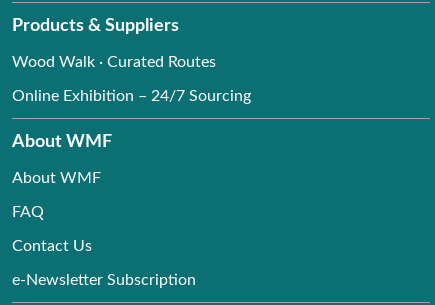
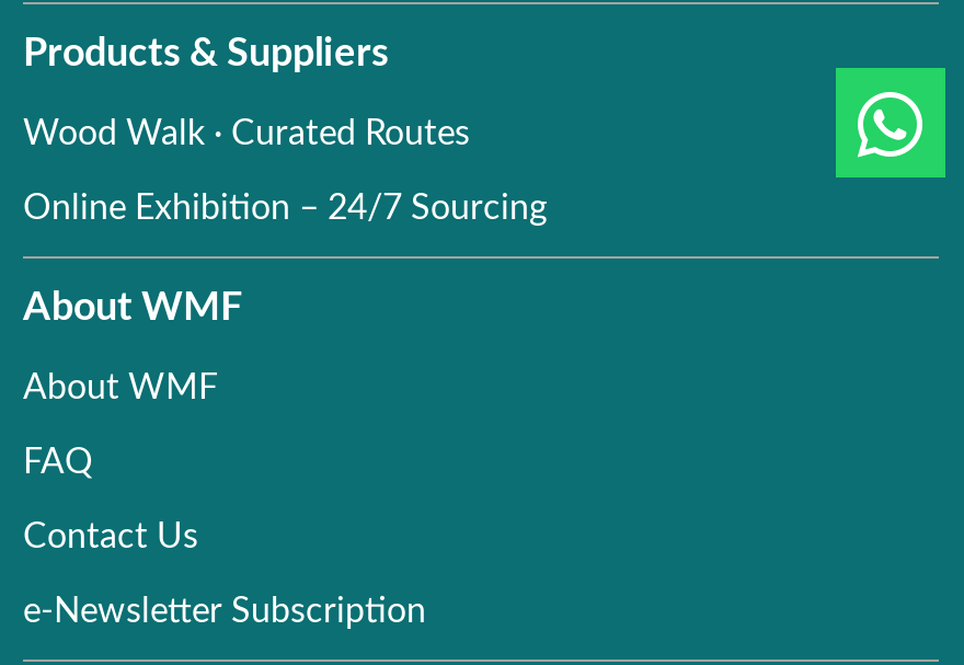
+ [image]
